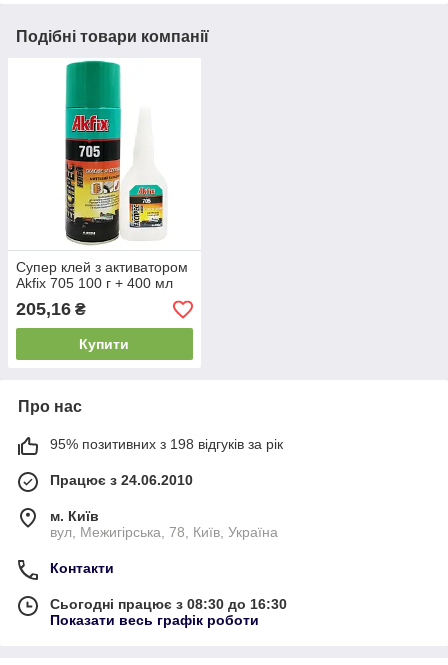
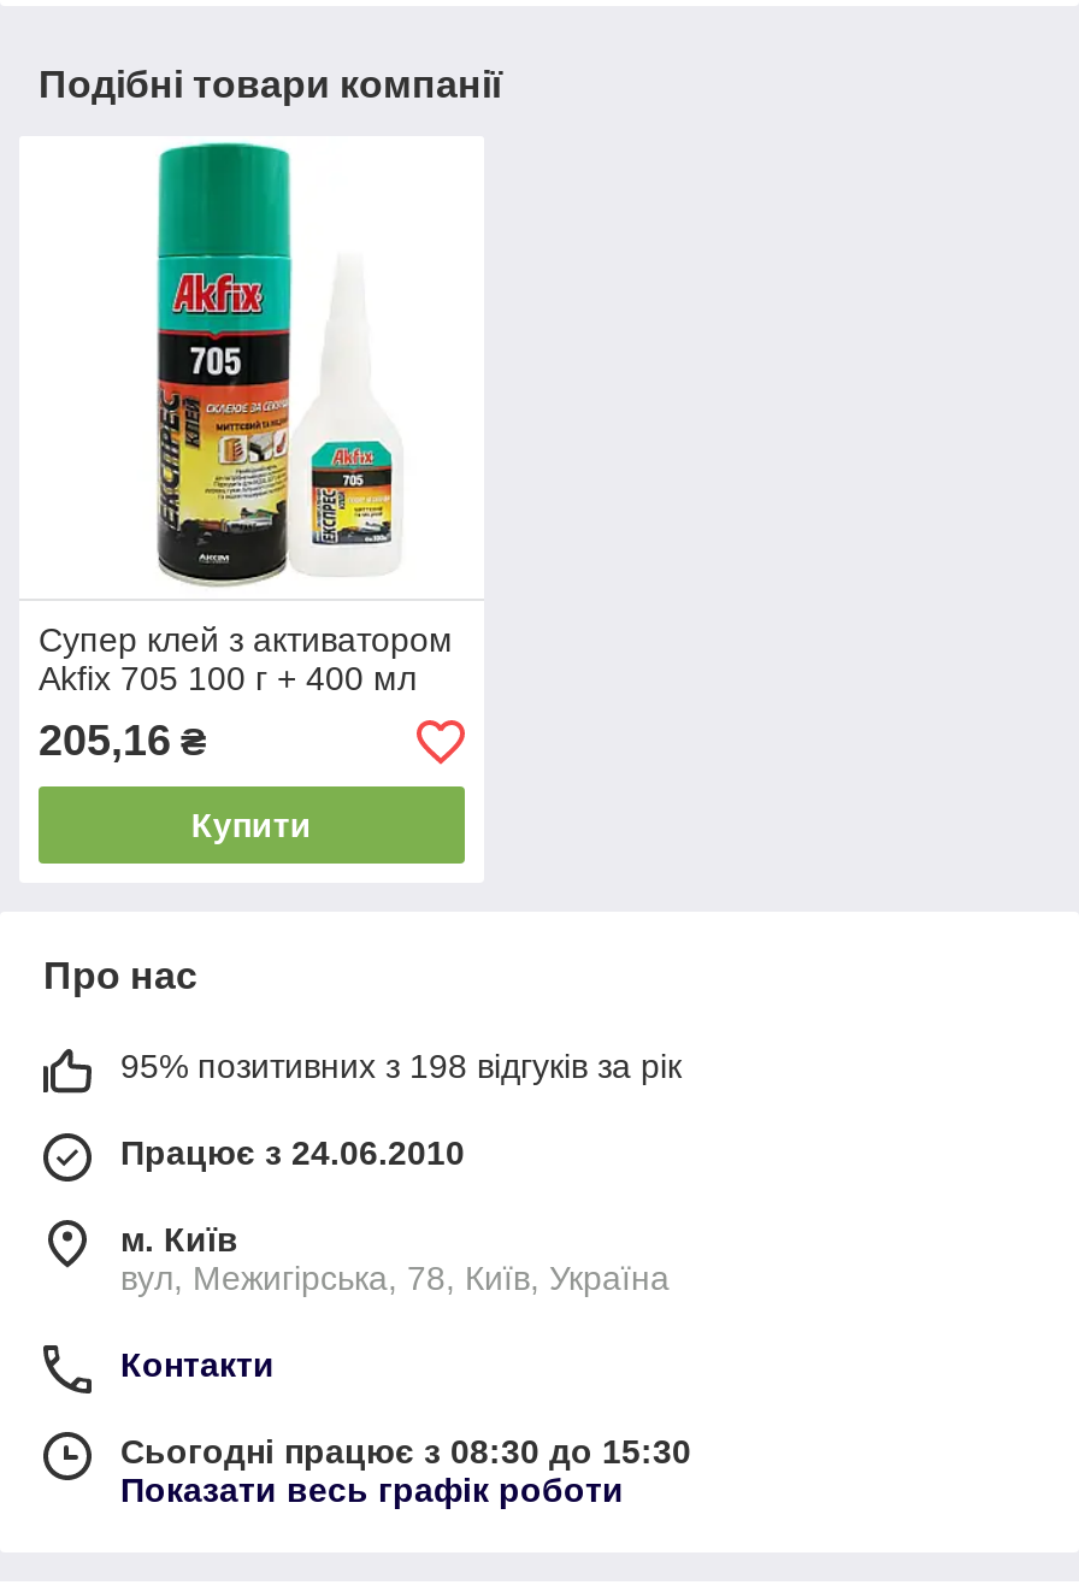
- Сьогодні працює з 08:30 до 16:30
+ Сьогодні працює з 08:30 до 15:30
